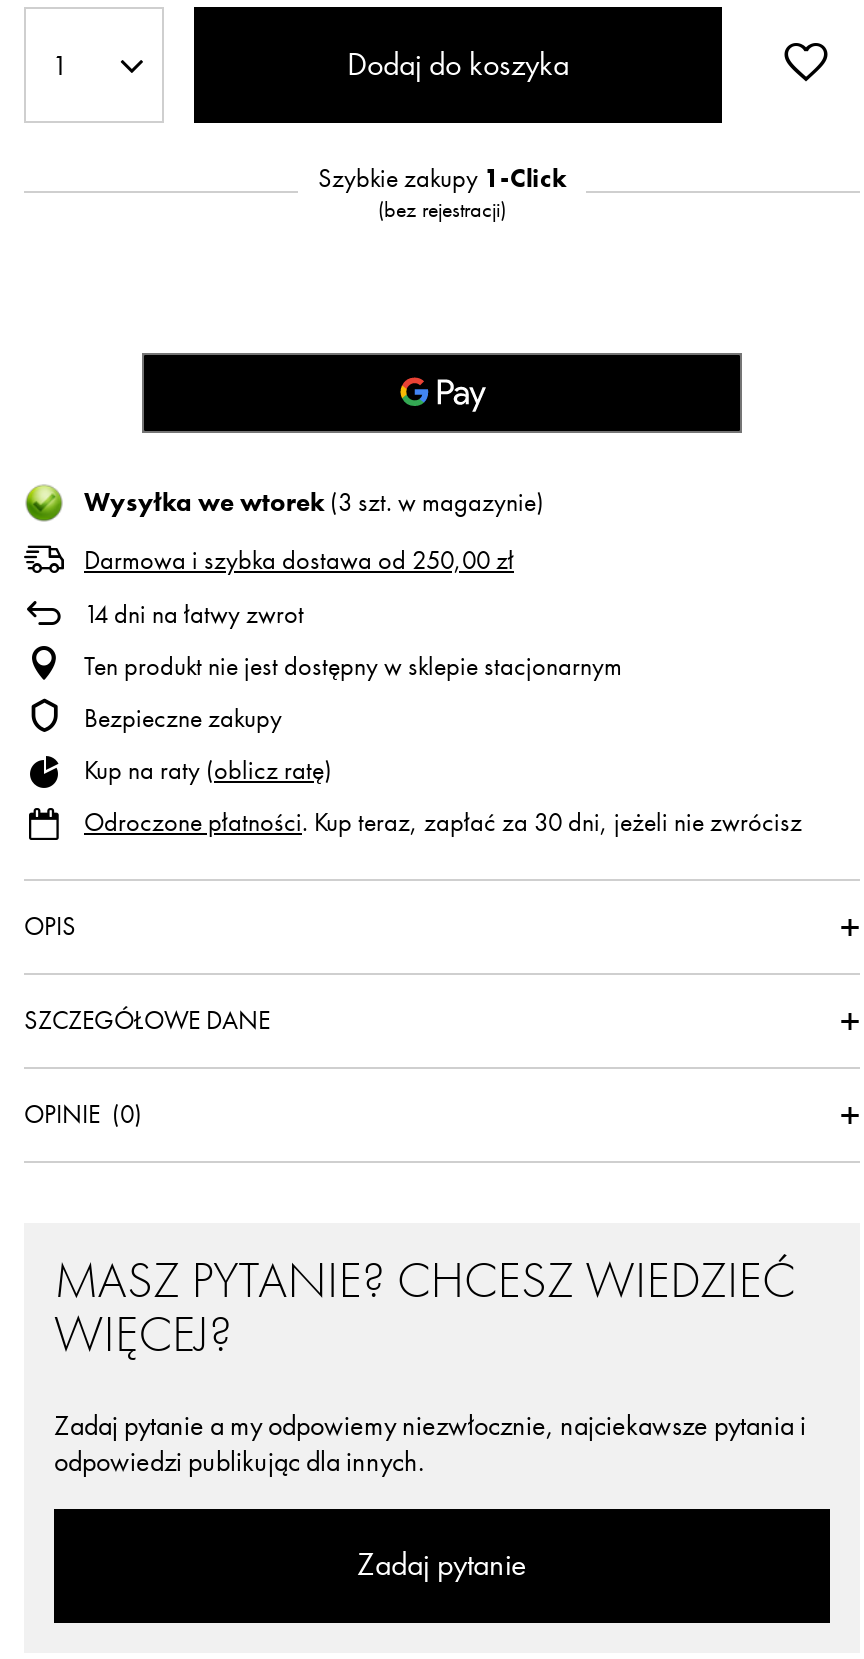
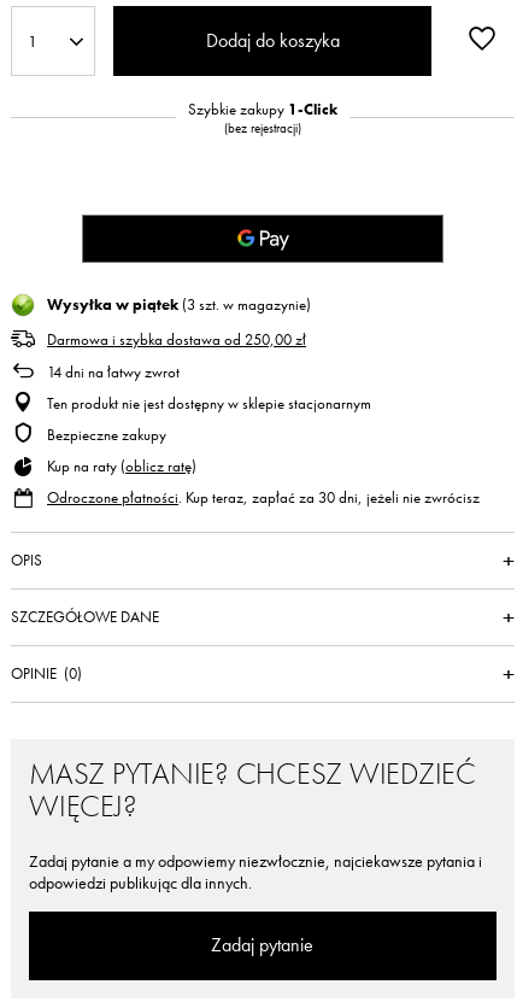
- Wysyłka we wtorek (3 szt. w magazynie)
+ Wysyłka w piątek (3 szt. w magazynie)
